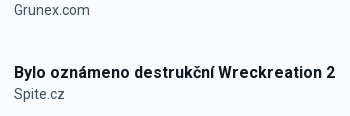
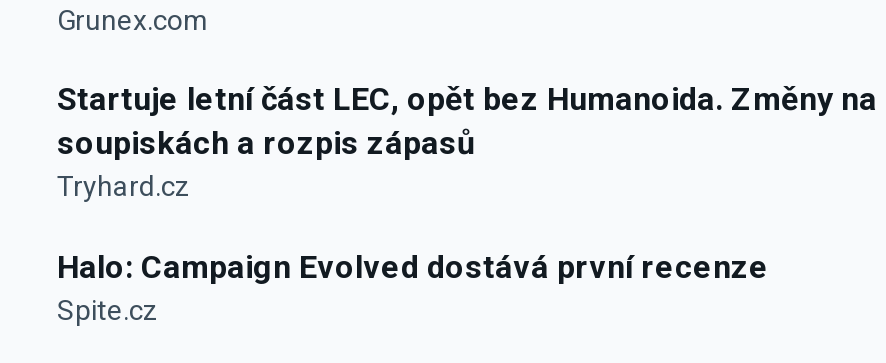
- Bylo oznámeno destrukční Wreckreation 2
+ Startuje letní část LEC, opět bez Humanoida. Změny na
+ soupiskách a rozpis zápasů
+ Tryhard.cz
+ Halo: Campaign Evolved dostává první recenze
